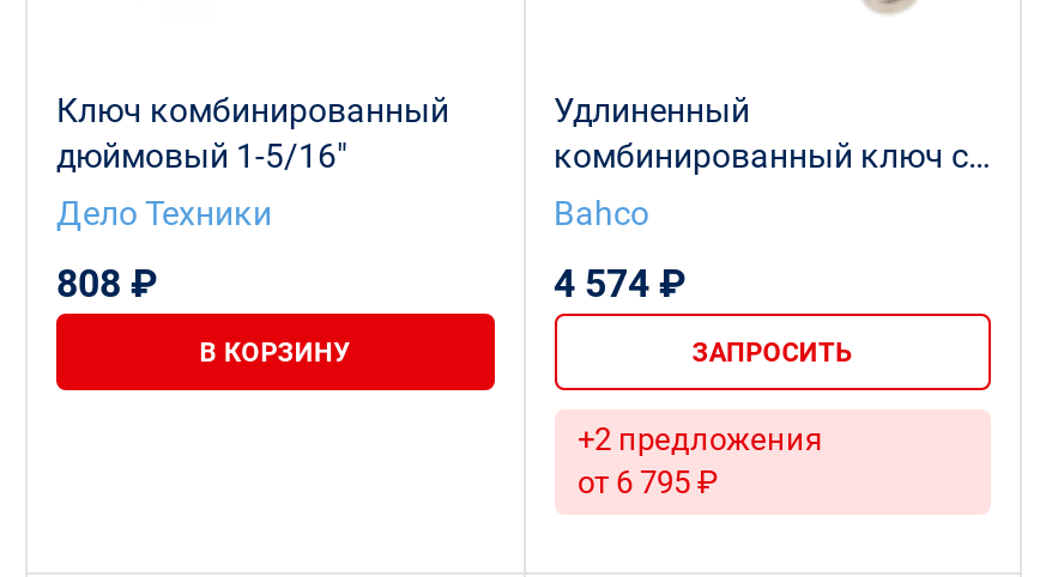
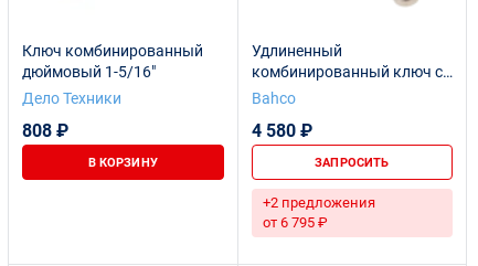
- 4 574 ₽
+ 4 580 ₽
